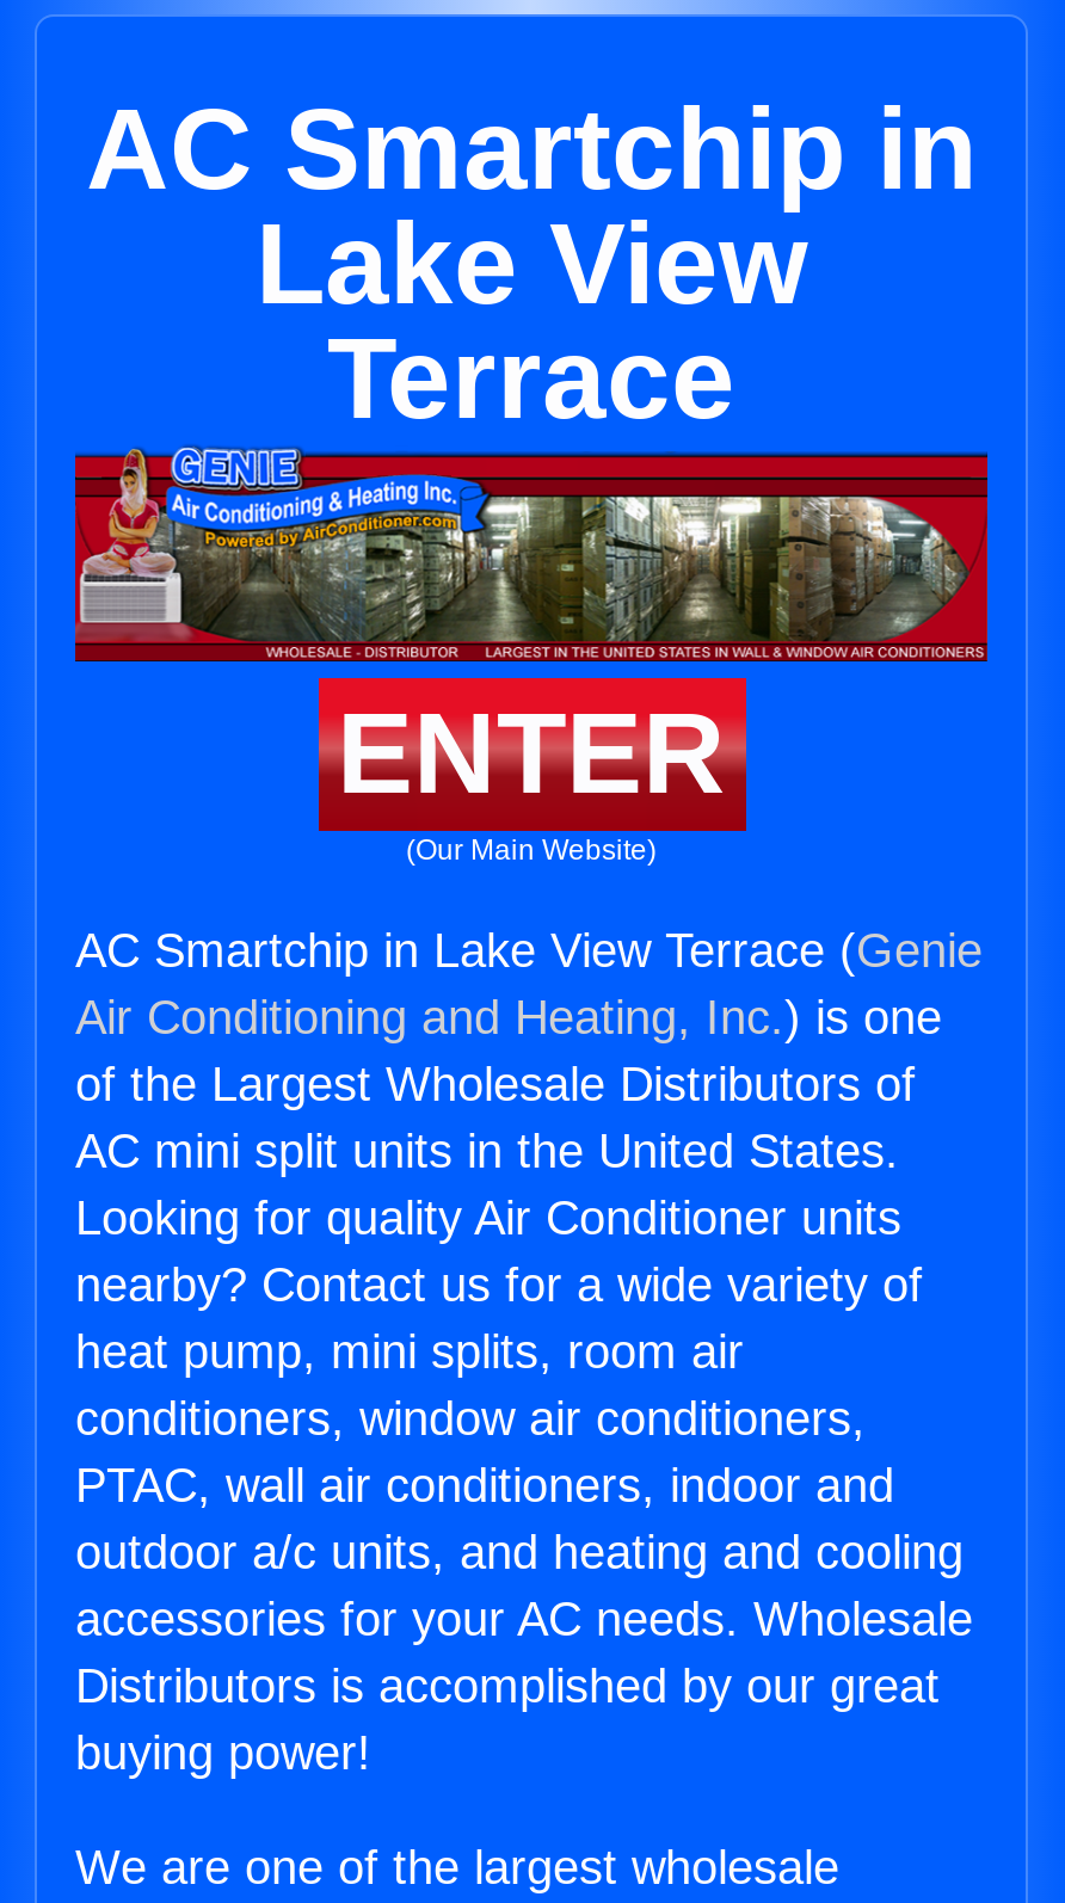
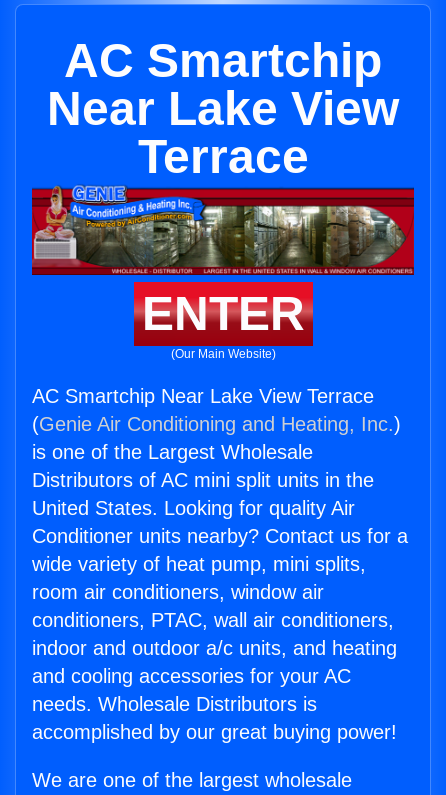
- AC Smartchip in
- Lake View
+ AC Smartchip
+ Near Lake View

- AC Smartchip in Lake View Terrace (Genie
- Air Conditioning and Heating, Inc.) is one
- of the Largest Wholesale Distributors of
- AC mini split units in the United States.
- Looking for quality Air Conditioner units
- nearby? Contact us for a wide variety of
- heat pump, mini splits, room air
- conditioners, window air conditioners,
- PTAC, wall air conditioners, indoor and
- outdoor a/c units, and heating and cooling
- accessories for your AC needs. Wholesale
- Distributors is accomplished by our great
- buying power!
+ AC Smartchip Near Lake View Terrace
+ (Genie Air Conditioning and Heating, Inc.)
+ is one of the Largest Wholesale
+ Distributors of AC mini split units in the
+ United States. Looking for quality Air
+ Conditioner units nearby? Contact us for a
+ wide variety of heat pump, mini splits,
+ room air conditioners, window air
+ conditioners, PTAC, wall air conditioners,
+ indoor and outdoor a/c units, and heating
+ and cooling accessories for your AC
+ needs. Wholesale Distributors is
+ accomplished by our great buying power!
